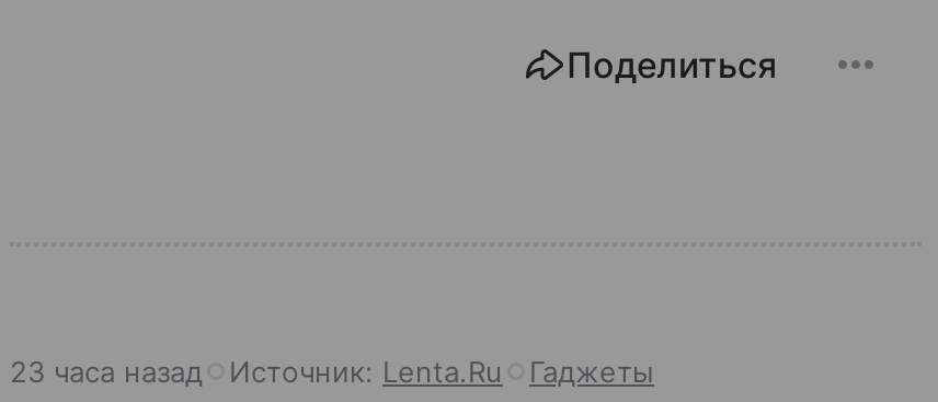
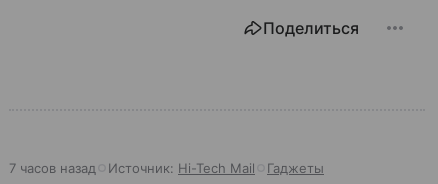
- 23 часа назад
- Источник: Lenta.Ru
+ 7 часов назад
+ Источник: Hi-Tech Mail
